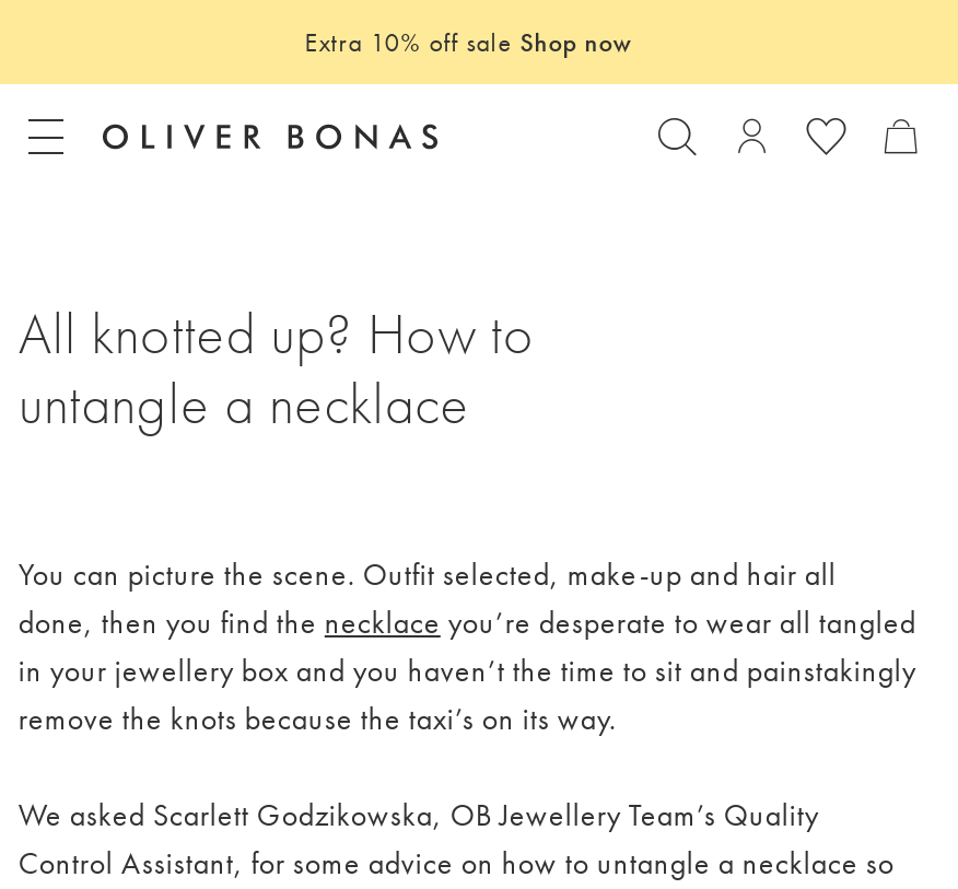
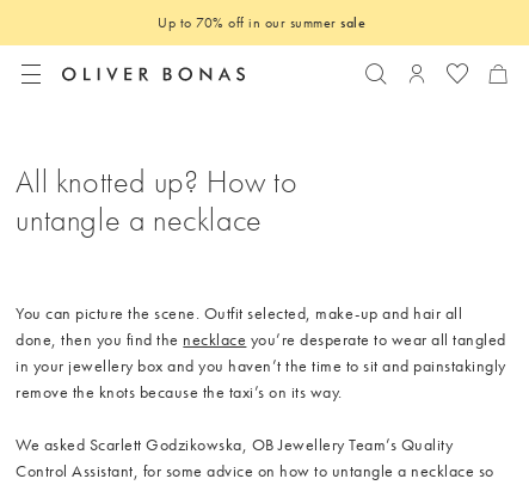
- Extra 10% off sale Shop now
+ Up to 70% off in our summer sale
